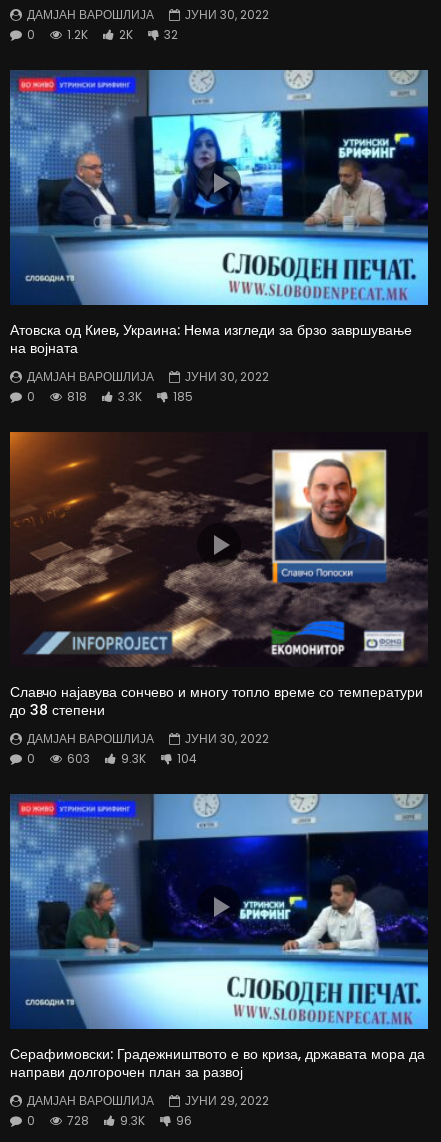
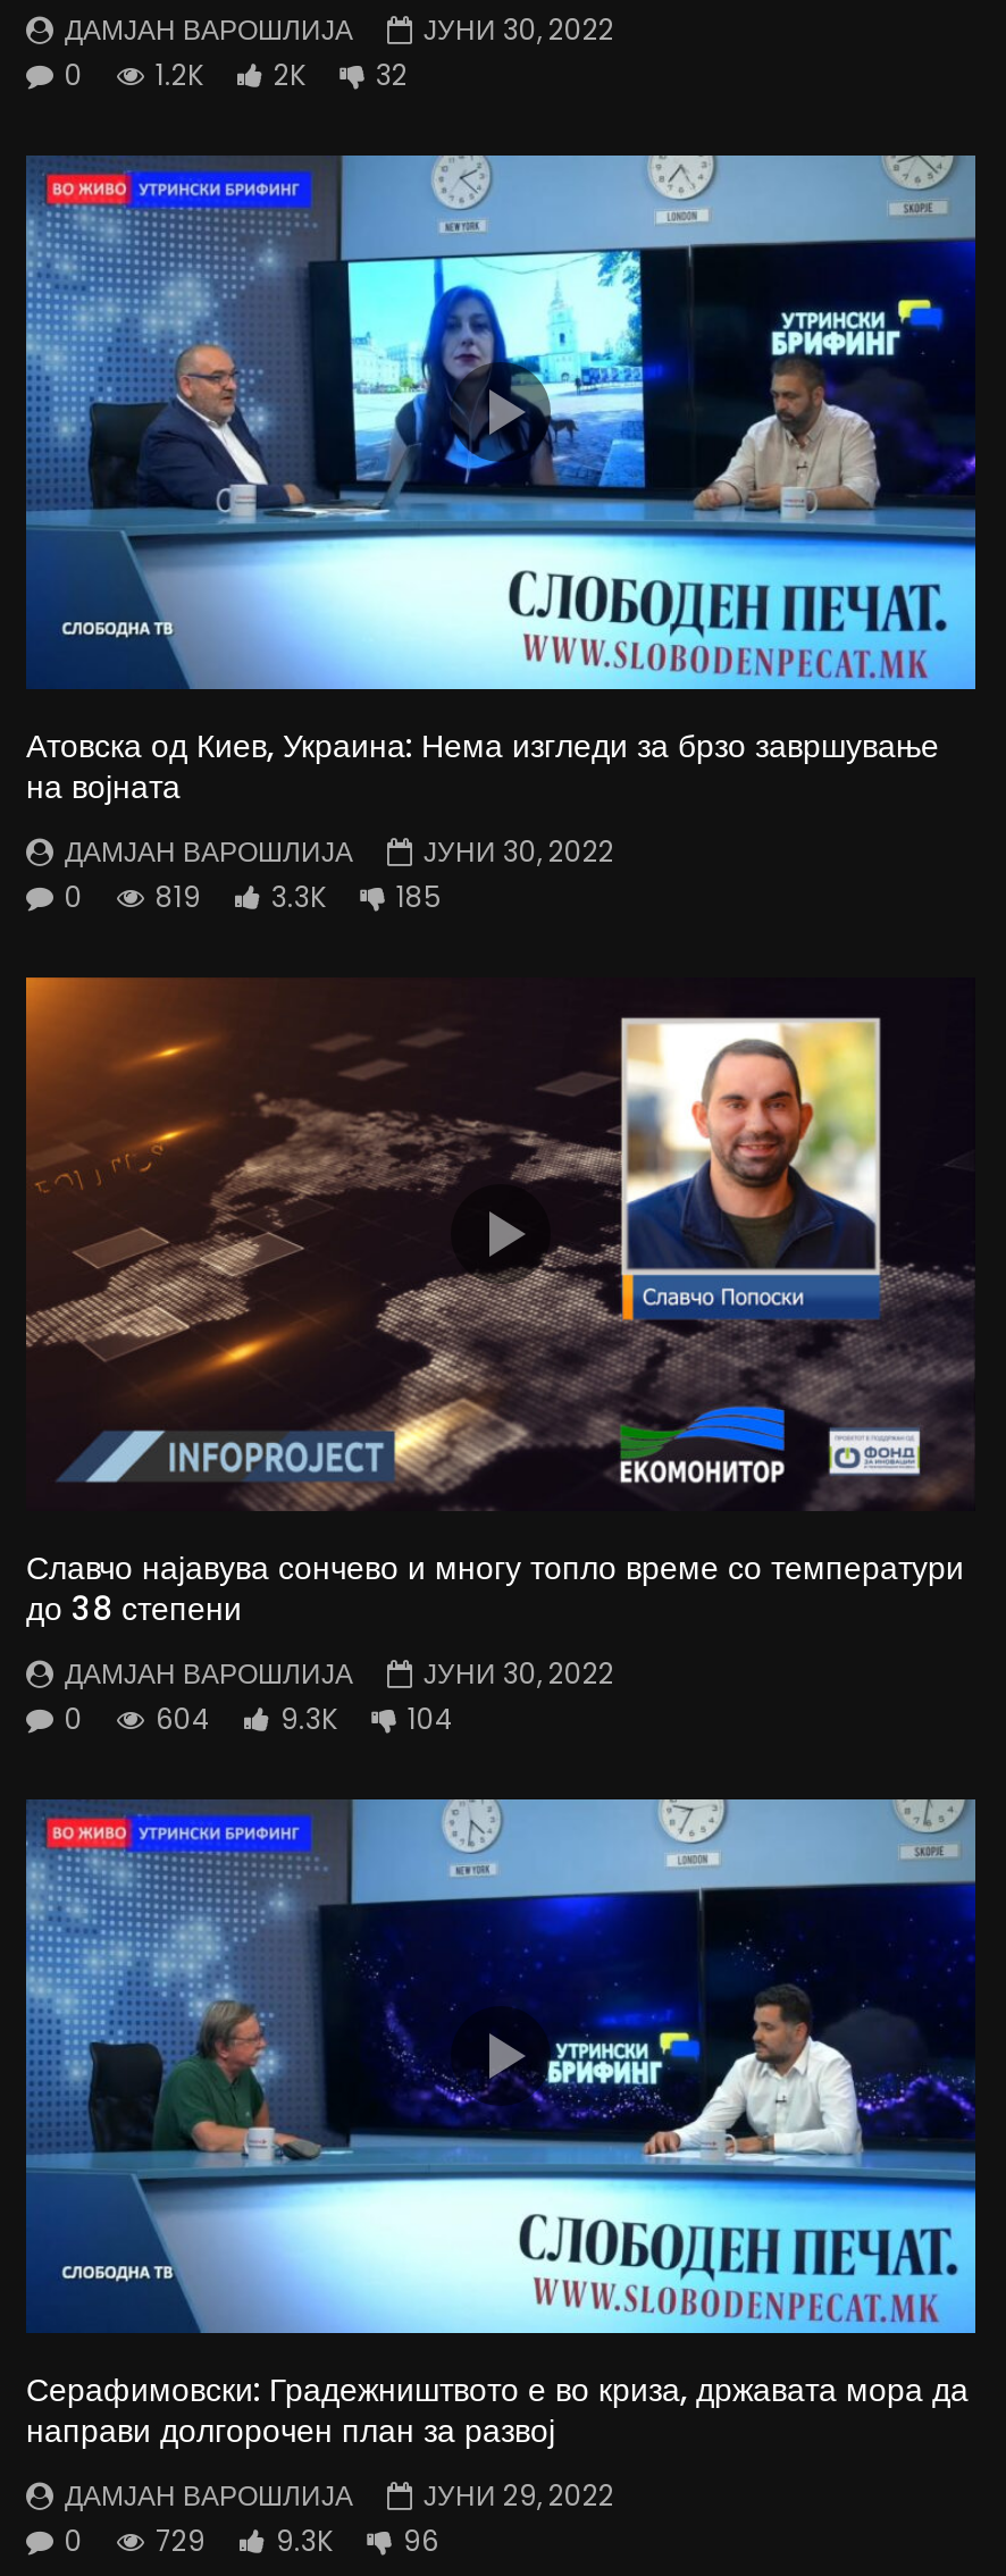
- 0 818 3.3K 185
+ 0 819 3.3K 185

- 0 603 9.3K 104
+ 0 604 9.3K 104

- 0 728 9.3K 96
+ 0 729 9.3K 96
